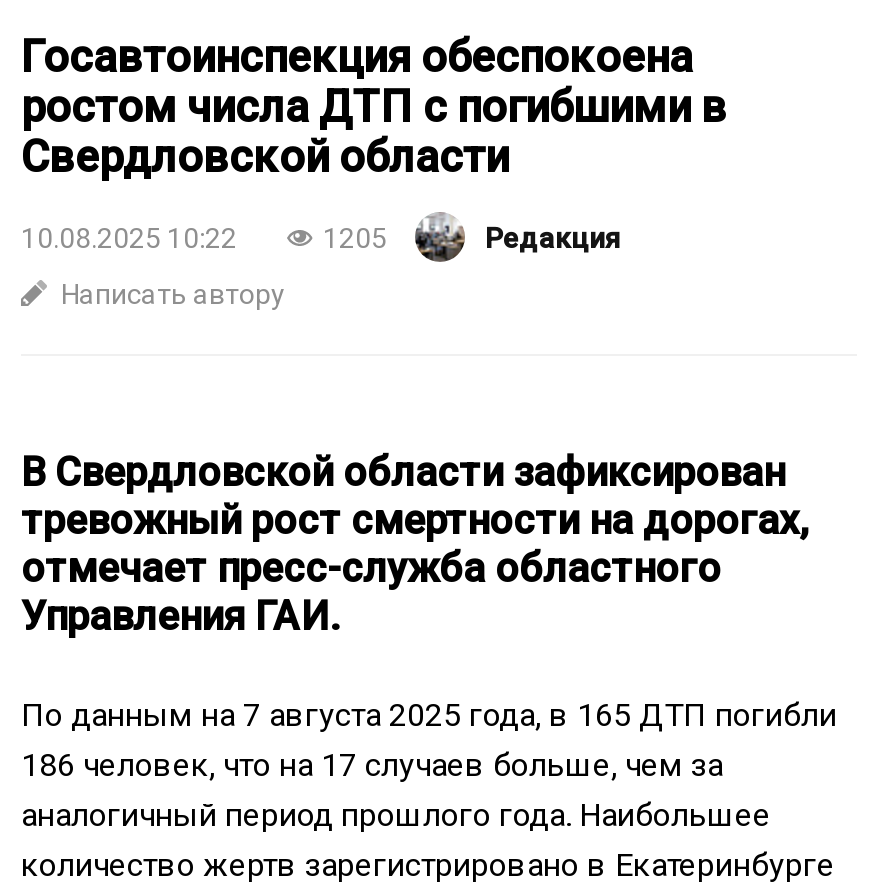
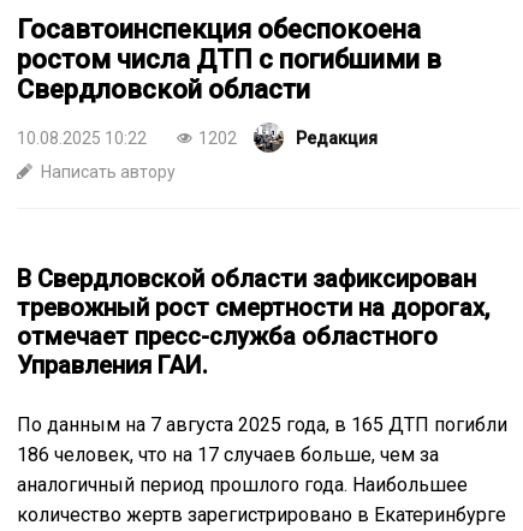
- 1205
+ 1202
